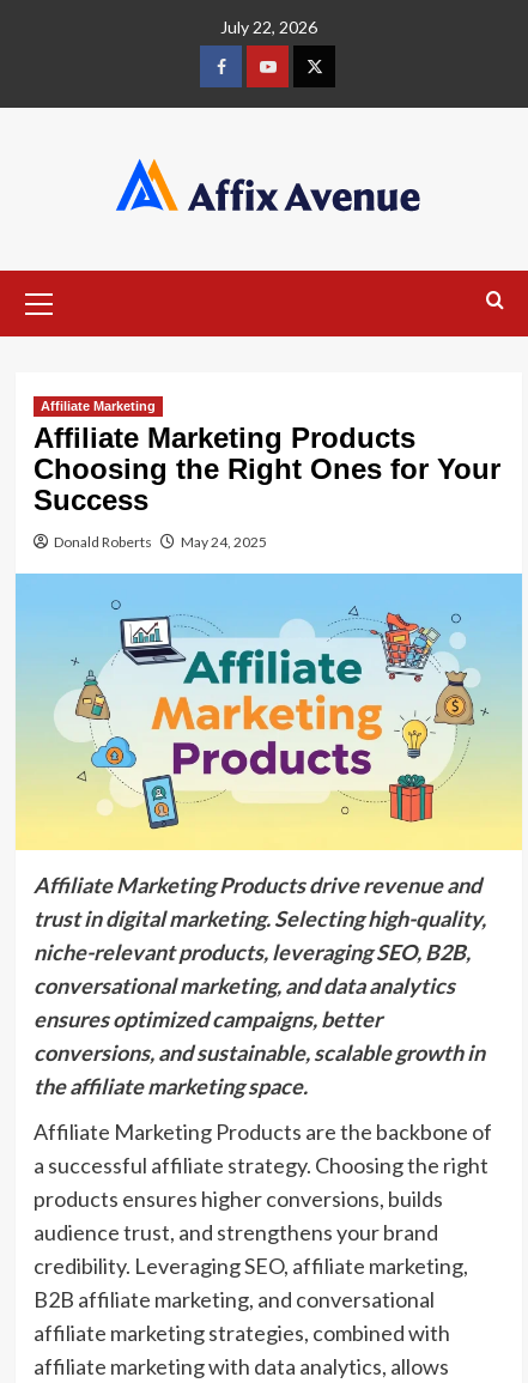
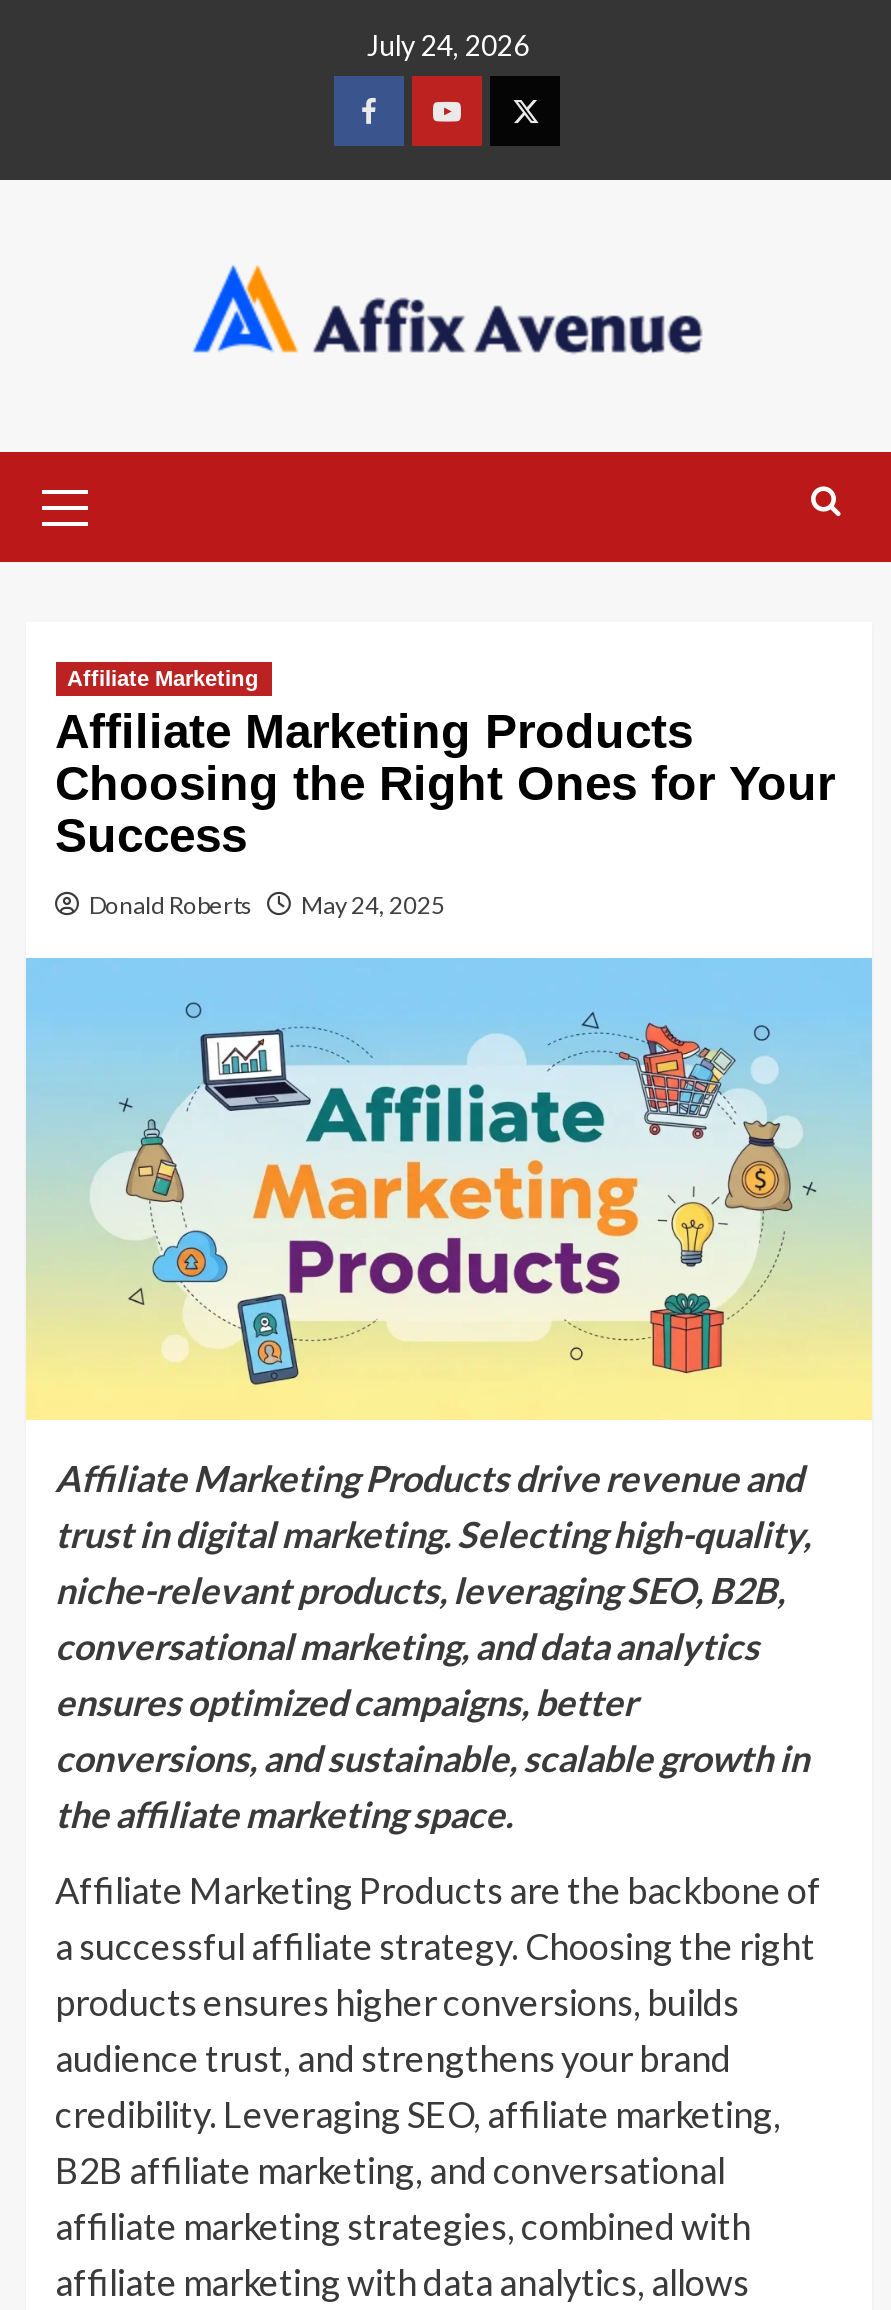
- July 22, 2026
+ July 24, 2026
